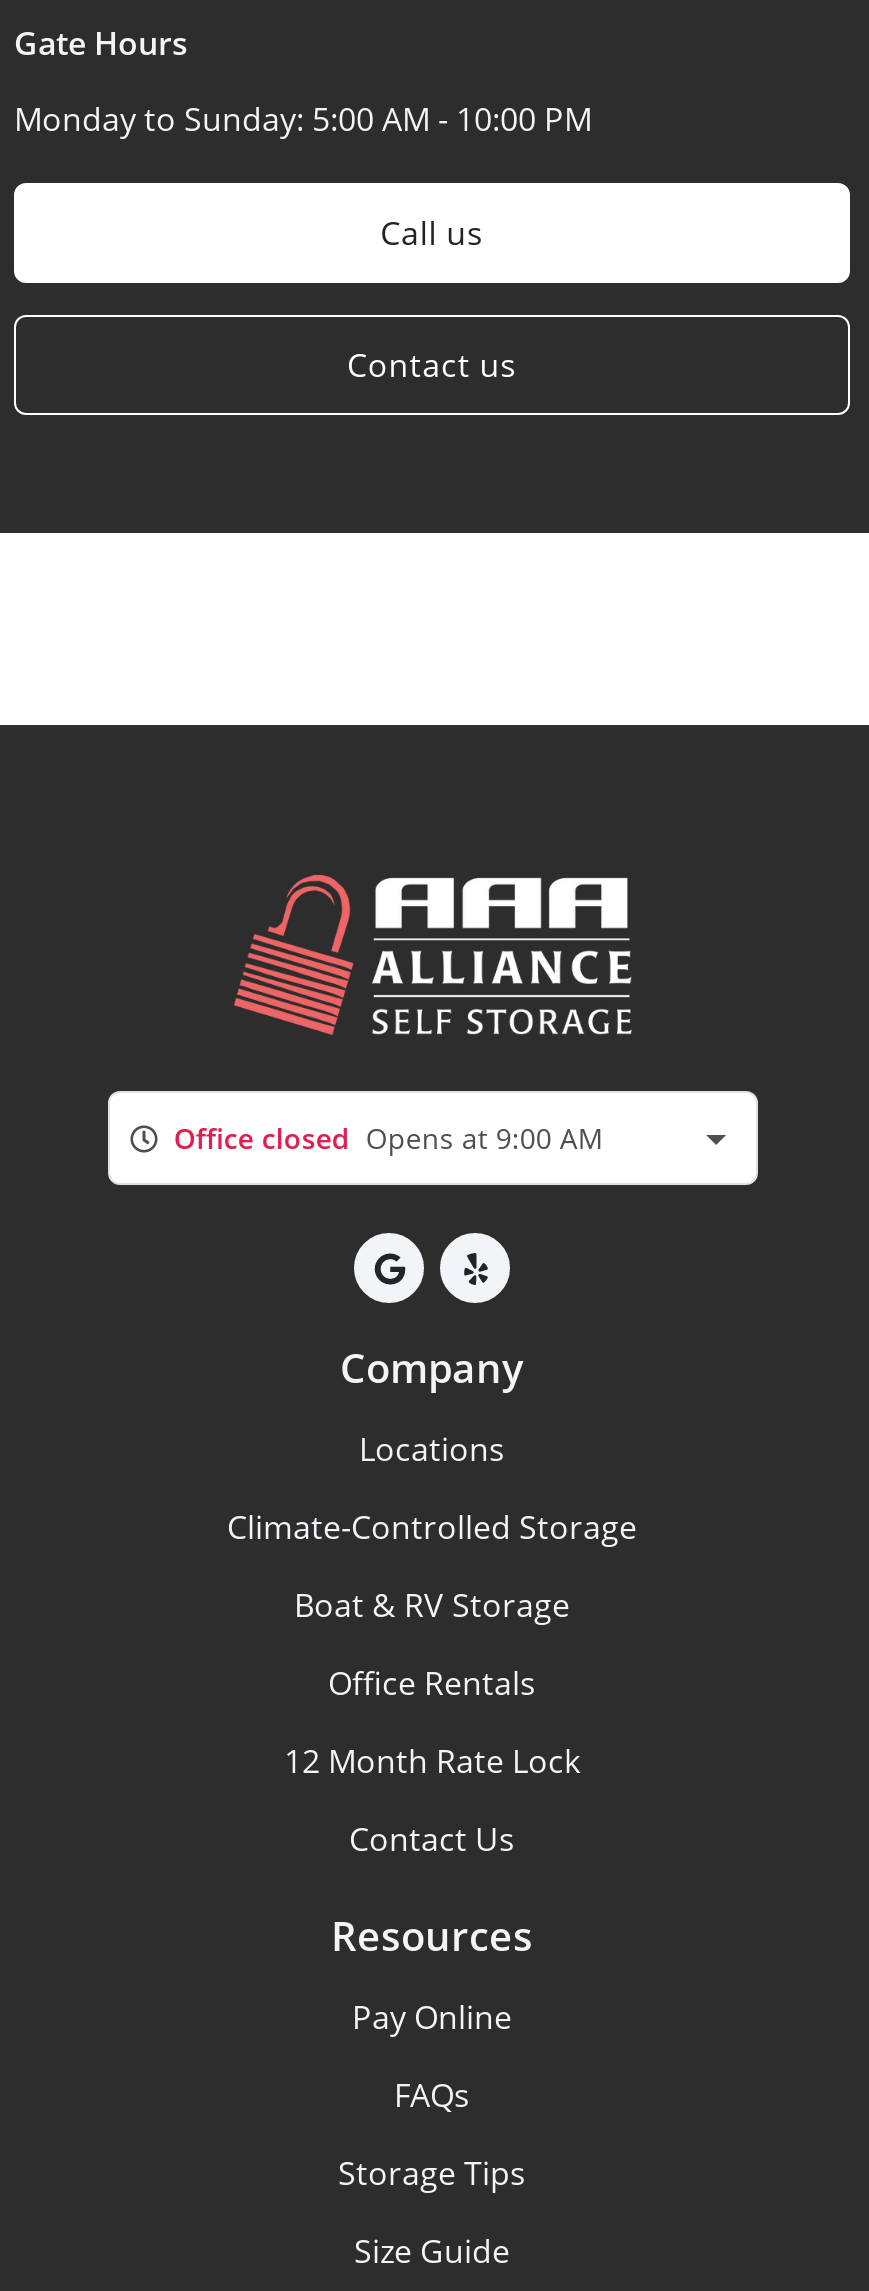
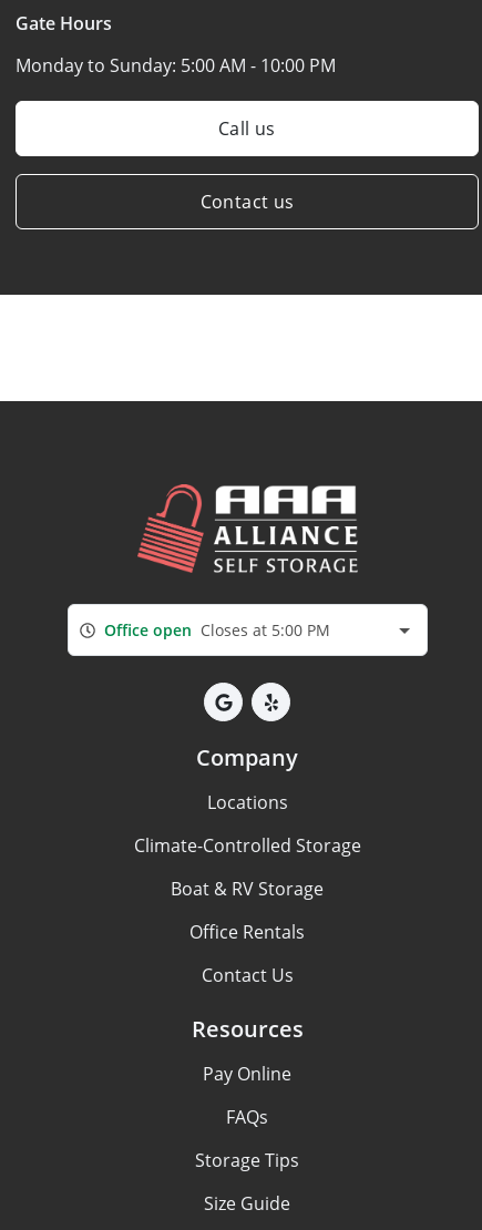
- Office closed Opens at 9:00 AM
+ Office open Closes at 5:00 PM

- 12 Month Rate Lock
